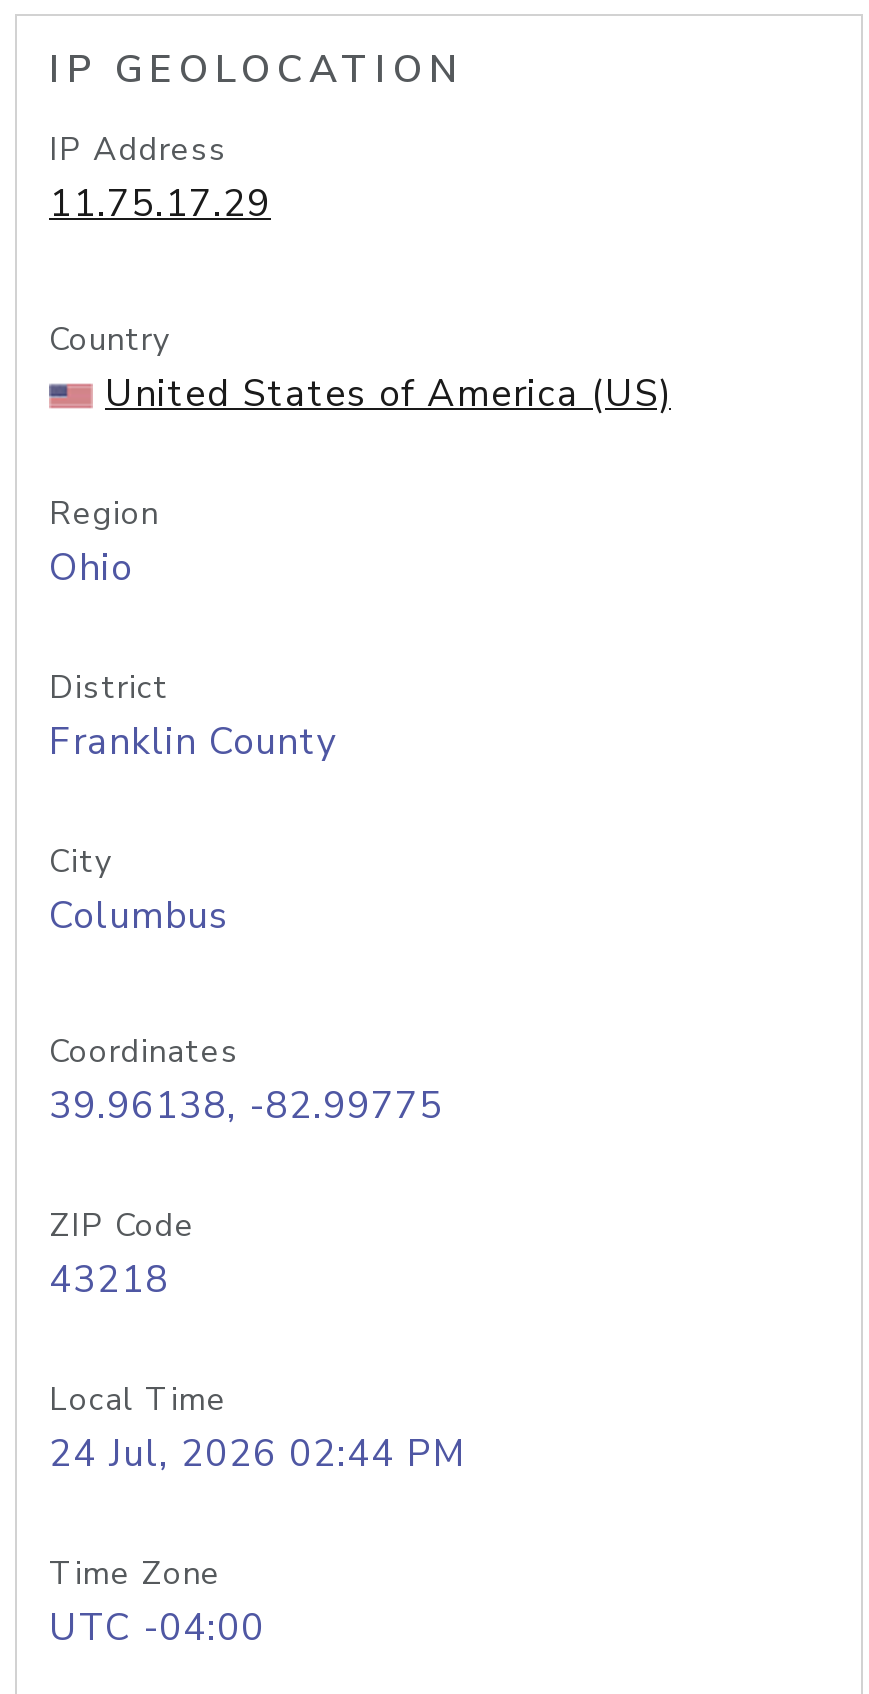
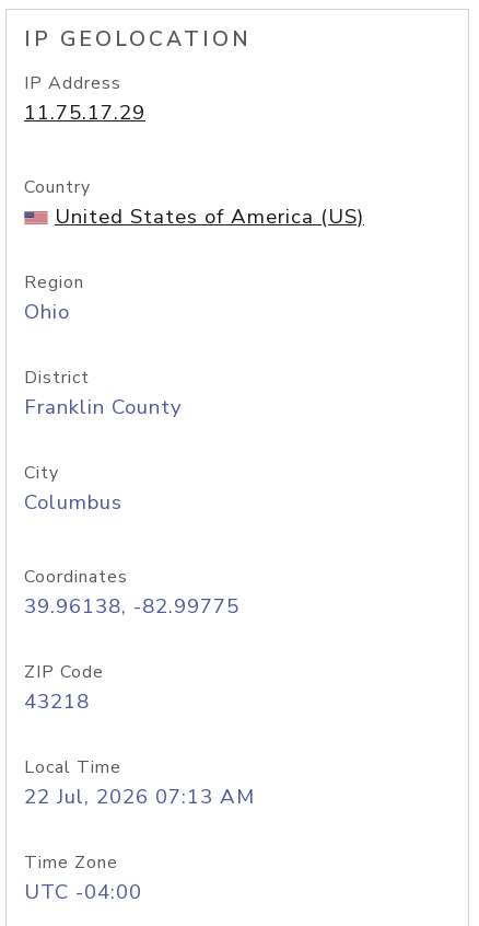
- 24 Jul, 2026 02:44 PM
+ 22 Jul, 2026 07:13 AM
